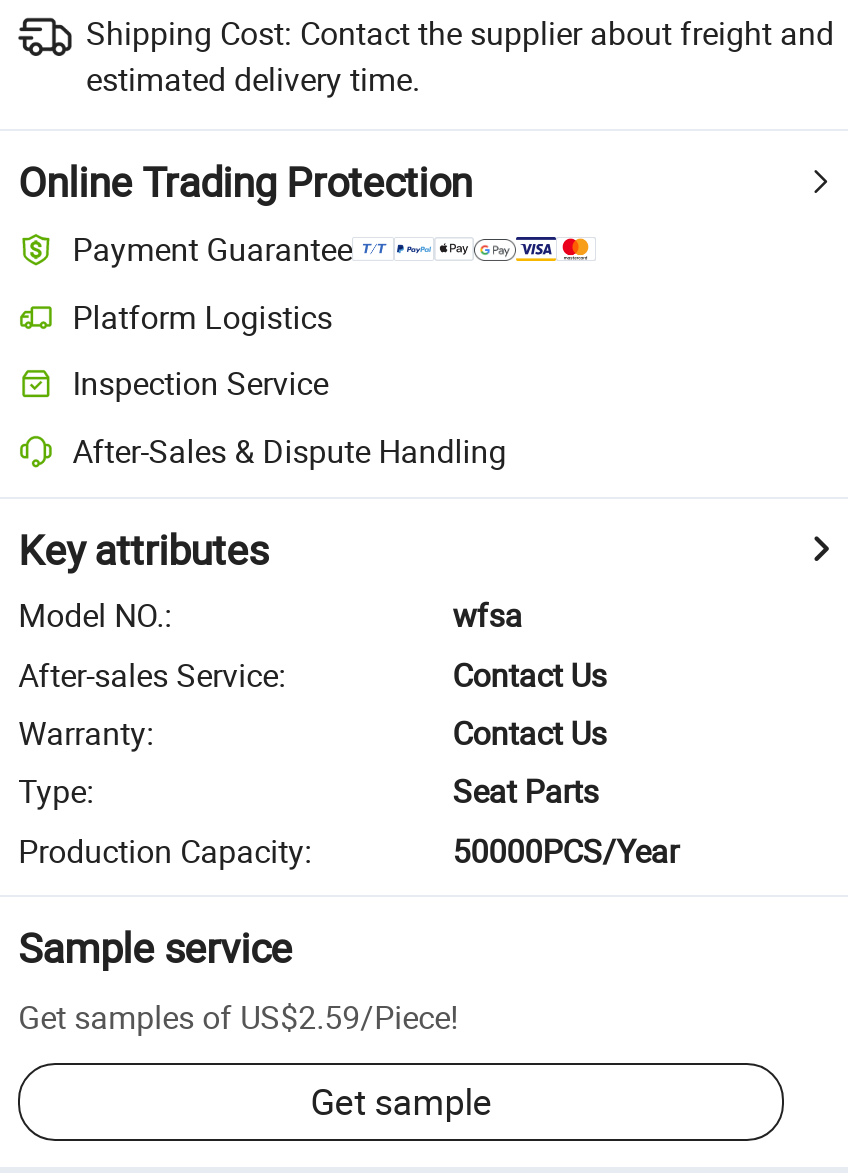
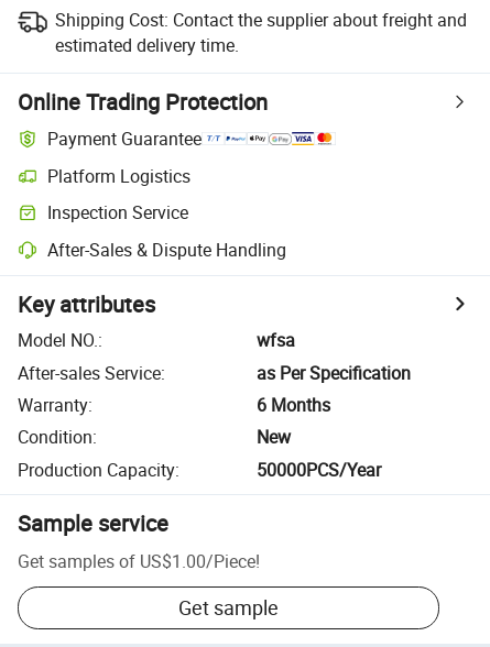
- Contact Us
+ as Per Specification

- Contact Us
- Type:
- Seat Parts
+ 6 Months
+ Condition:
+ New

- Get samples of US$2.59/Piece!
+ Get samples of US$1.00/Piece!
